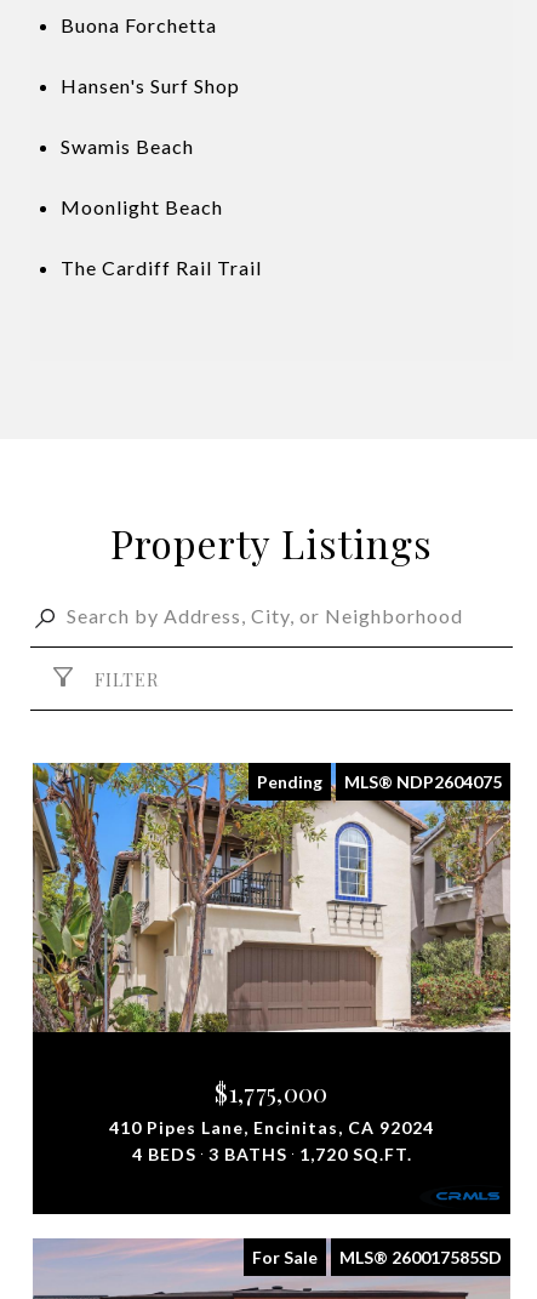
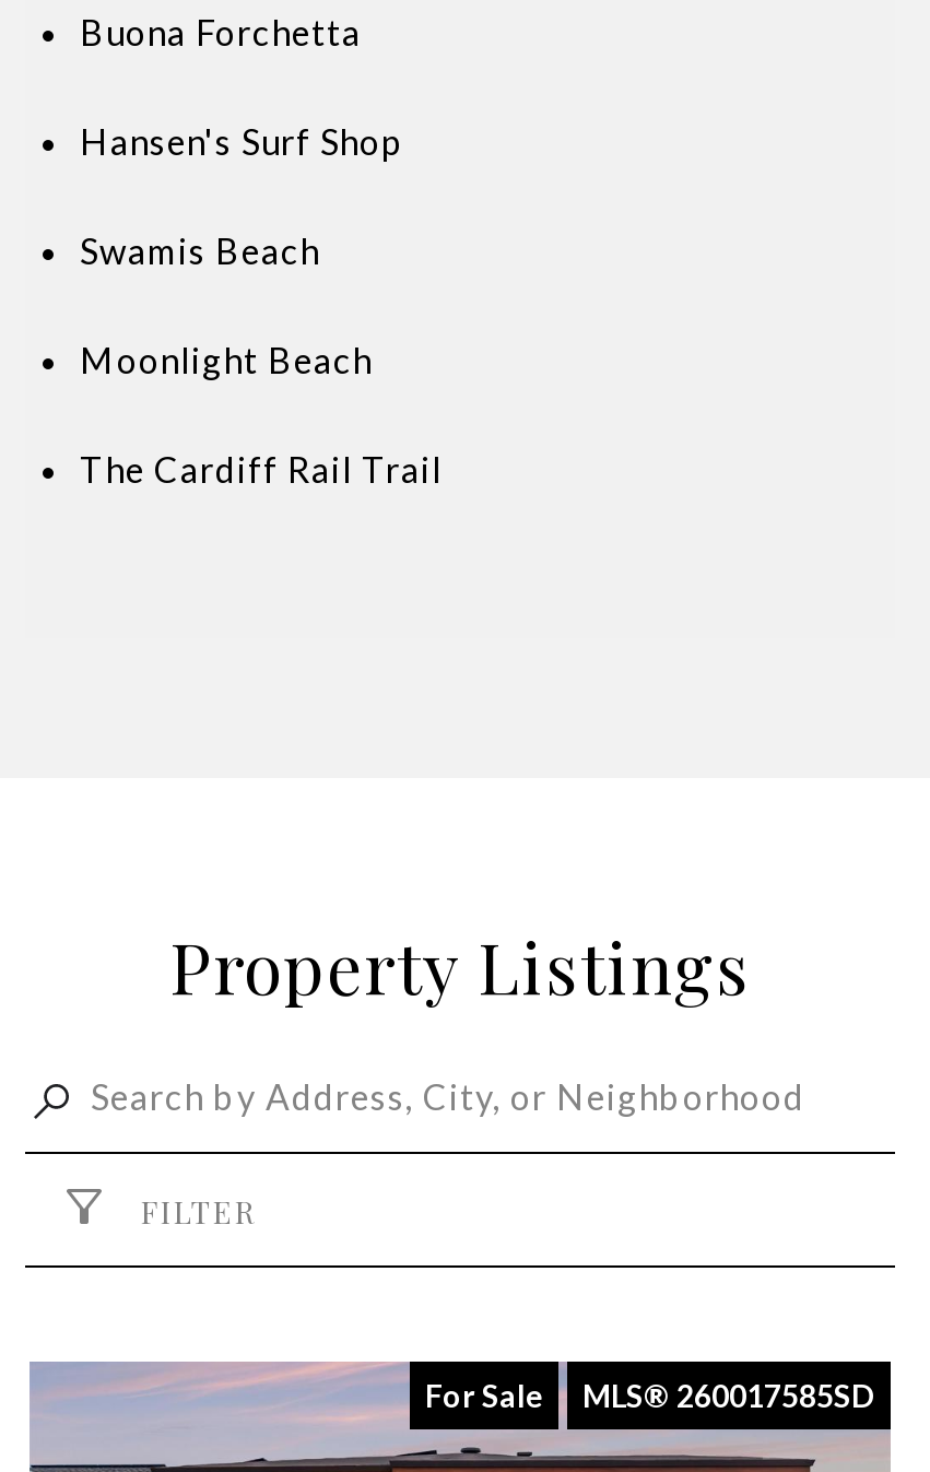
- [image]
- Pending
- MLS® NDP2604075

- $1,775,000
- 410 Pipes Lane, Encinitas, CA 92024
- 4 BEDS 3 BATHS 1,720 SQ.FT.
